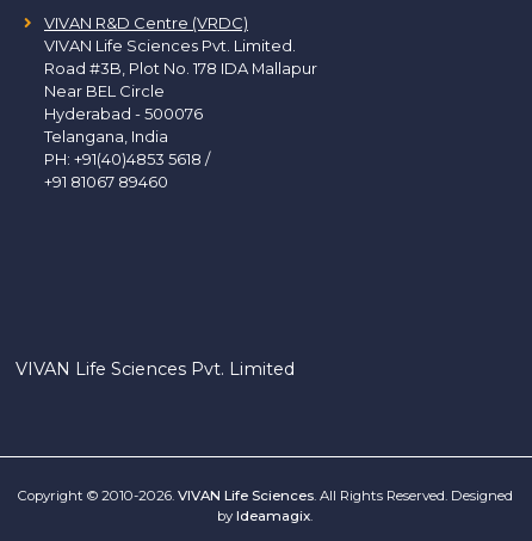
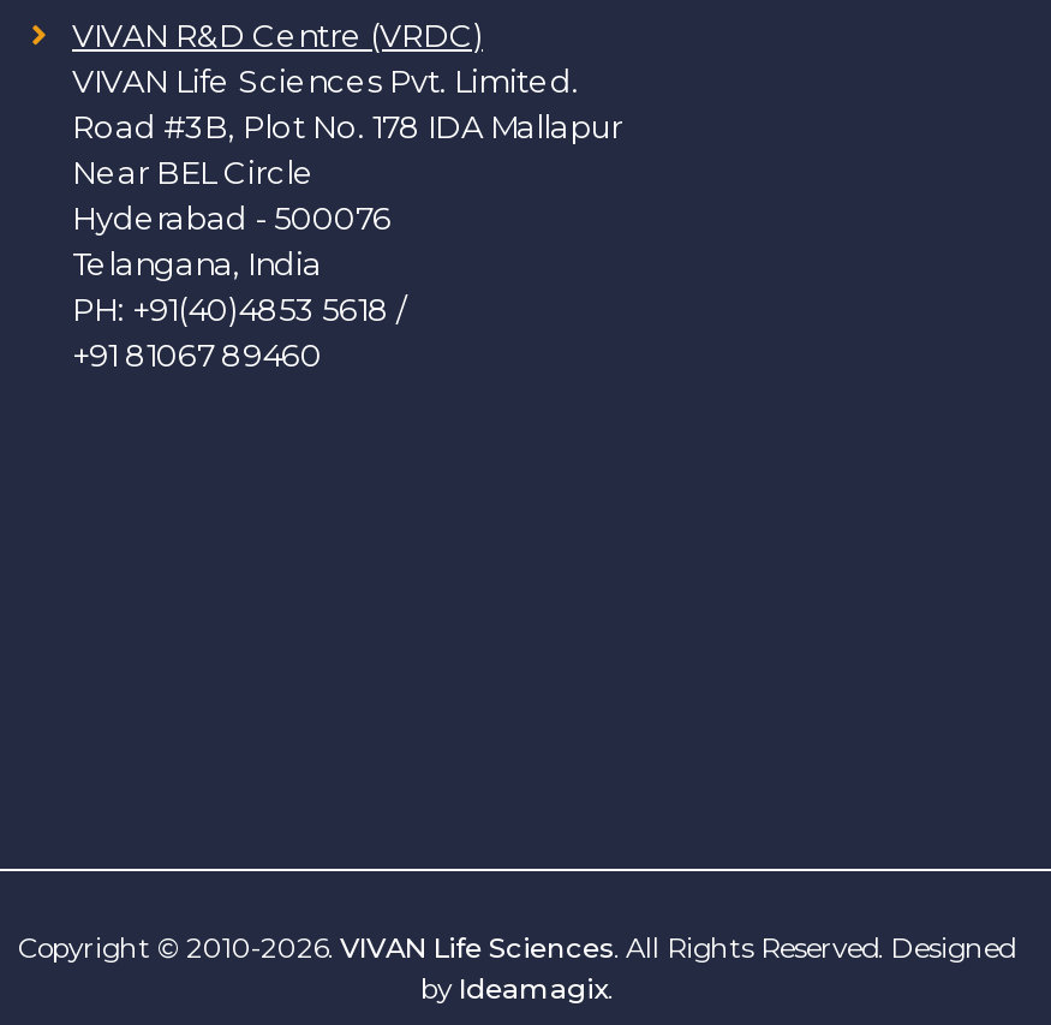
- VIVAN Life Sciences Pvt. Limited
